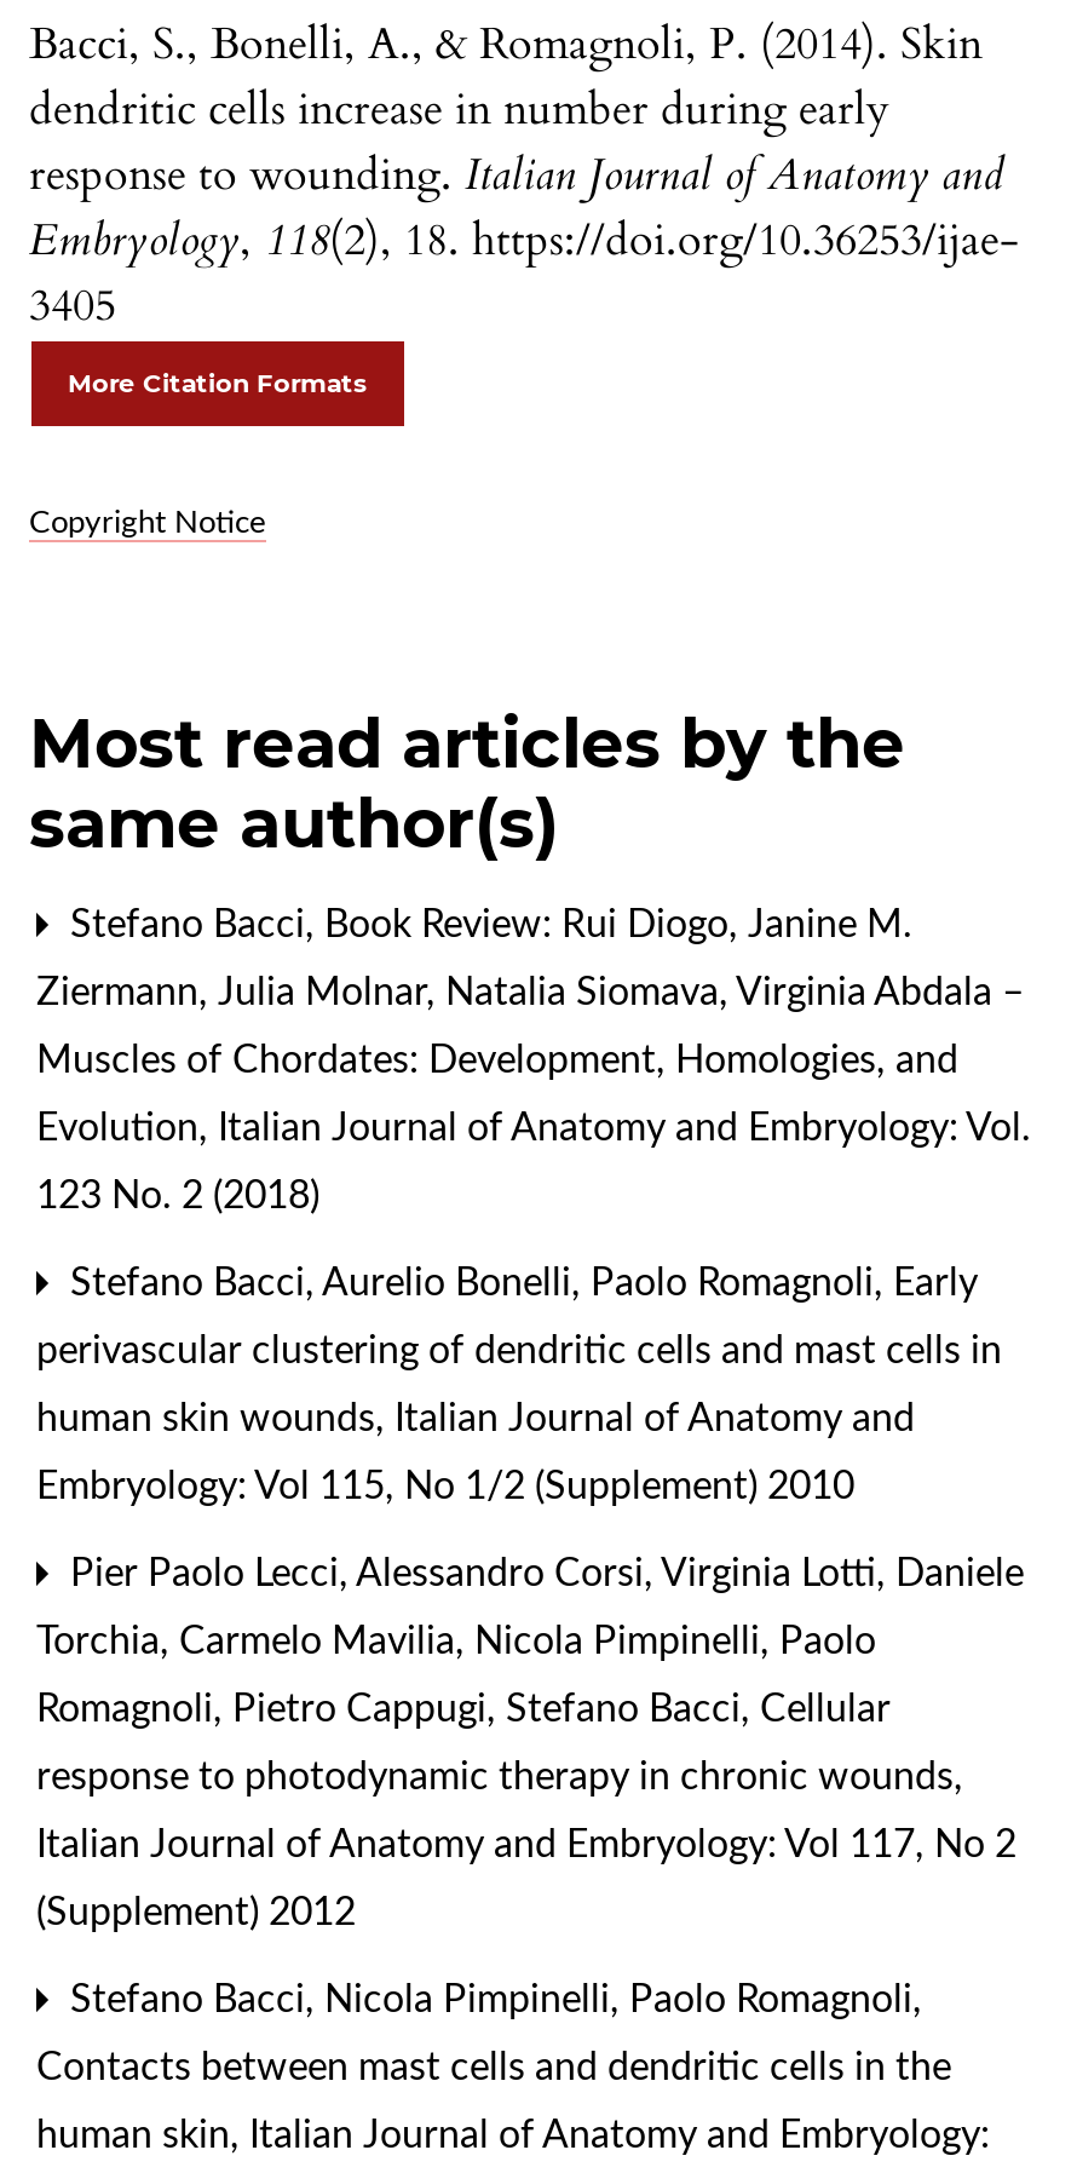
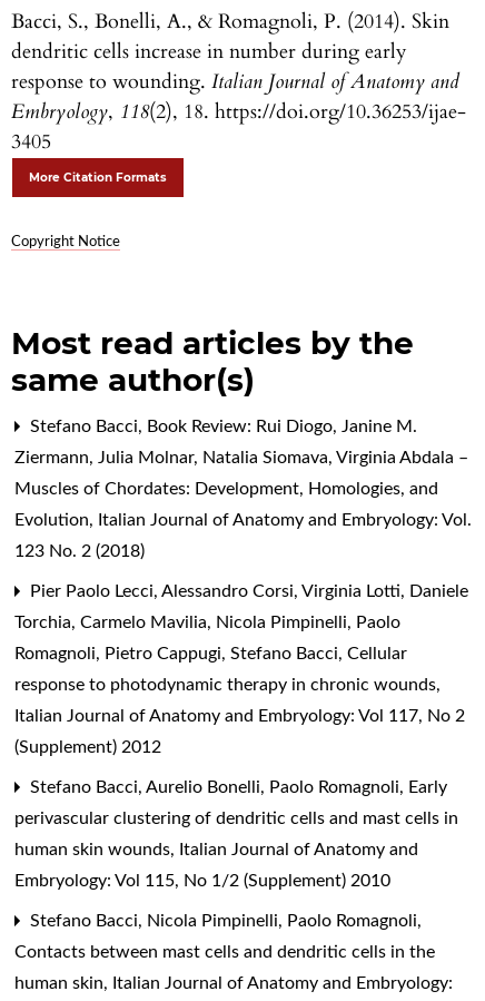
moved down: Stefano Bacci, Aurelio Bonelli, Paolo Romagnoli, Early | perivascular clustering of dendritic cells and mast cells in | human skin wounds | , Italian Journal of Anatomy and | Embryology: Vol 115, No 1/2 (Supplement) 2010

moved up: Pier Paolo Lecci, Alessandro Corsi, Virginia Lotti, Daniele | Torchia, Carmelo Mavilia, Nicola Pimpinelli, Paolo | Romagnoli, Pietro Cappugi, Stefano Bacci, Cellular | response to photodynamic therapy in chronic wounds | Italian Journal of Anatomy and Embryology: Vol 117, No 2 | (Supplement) 2012
